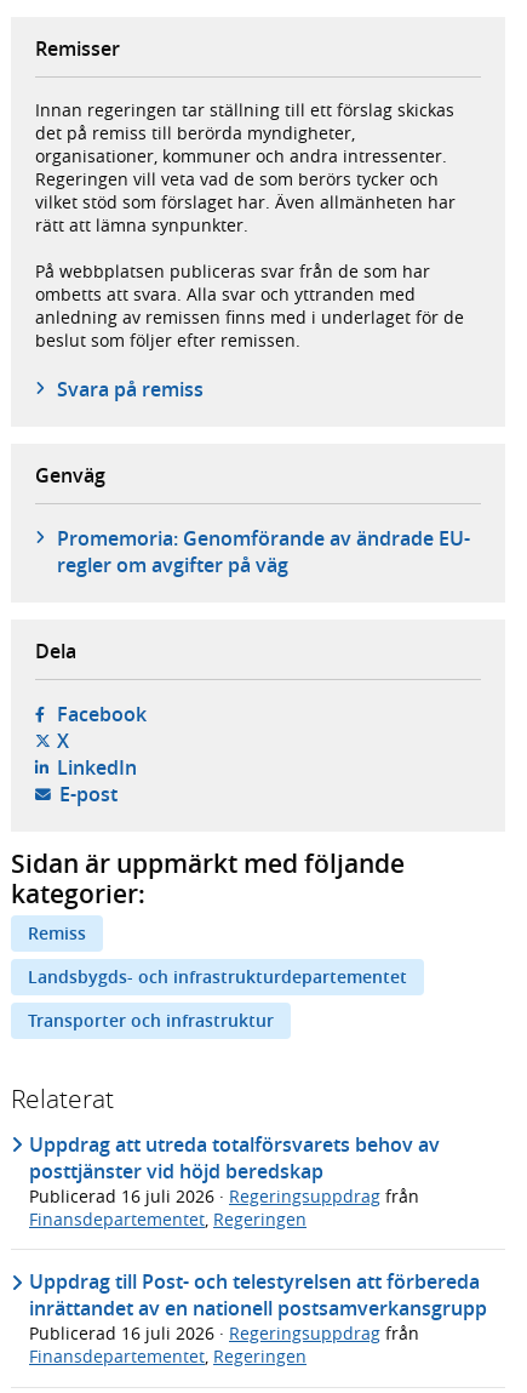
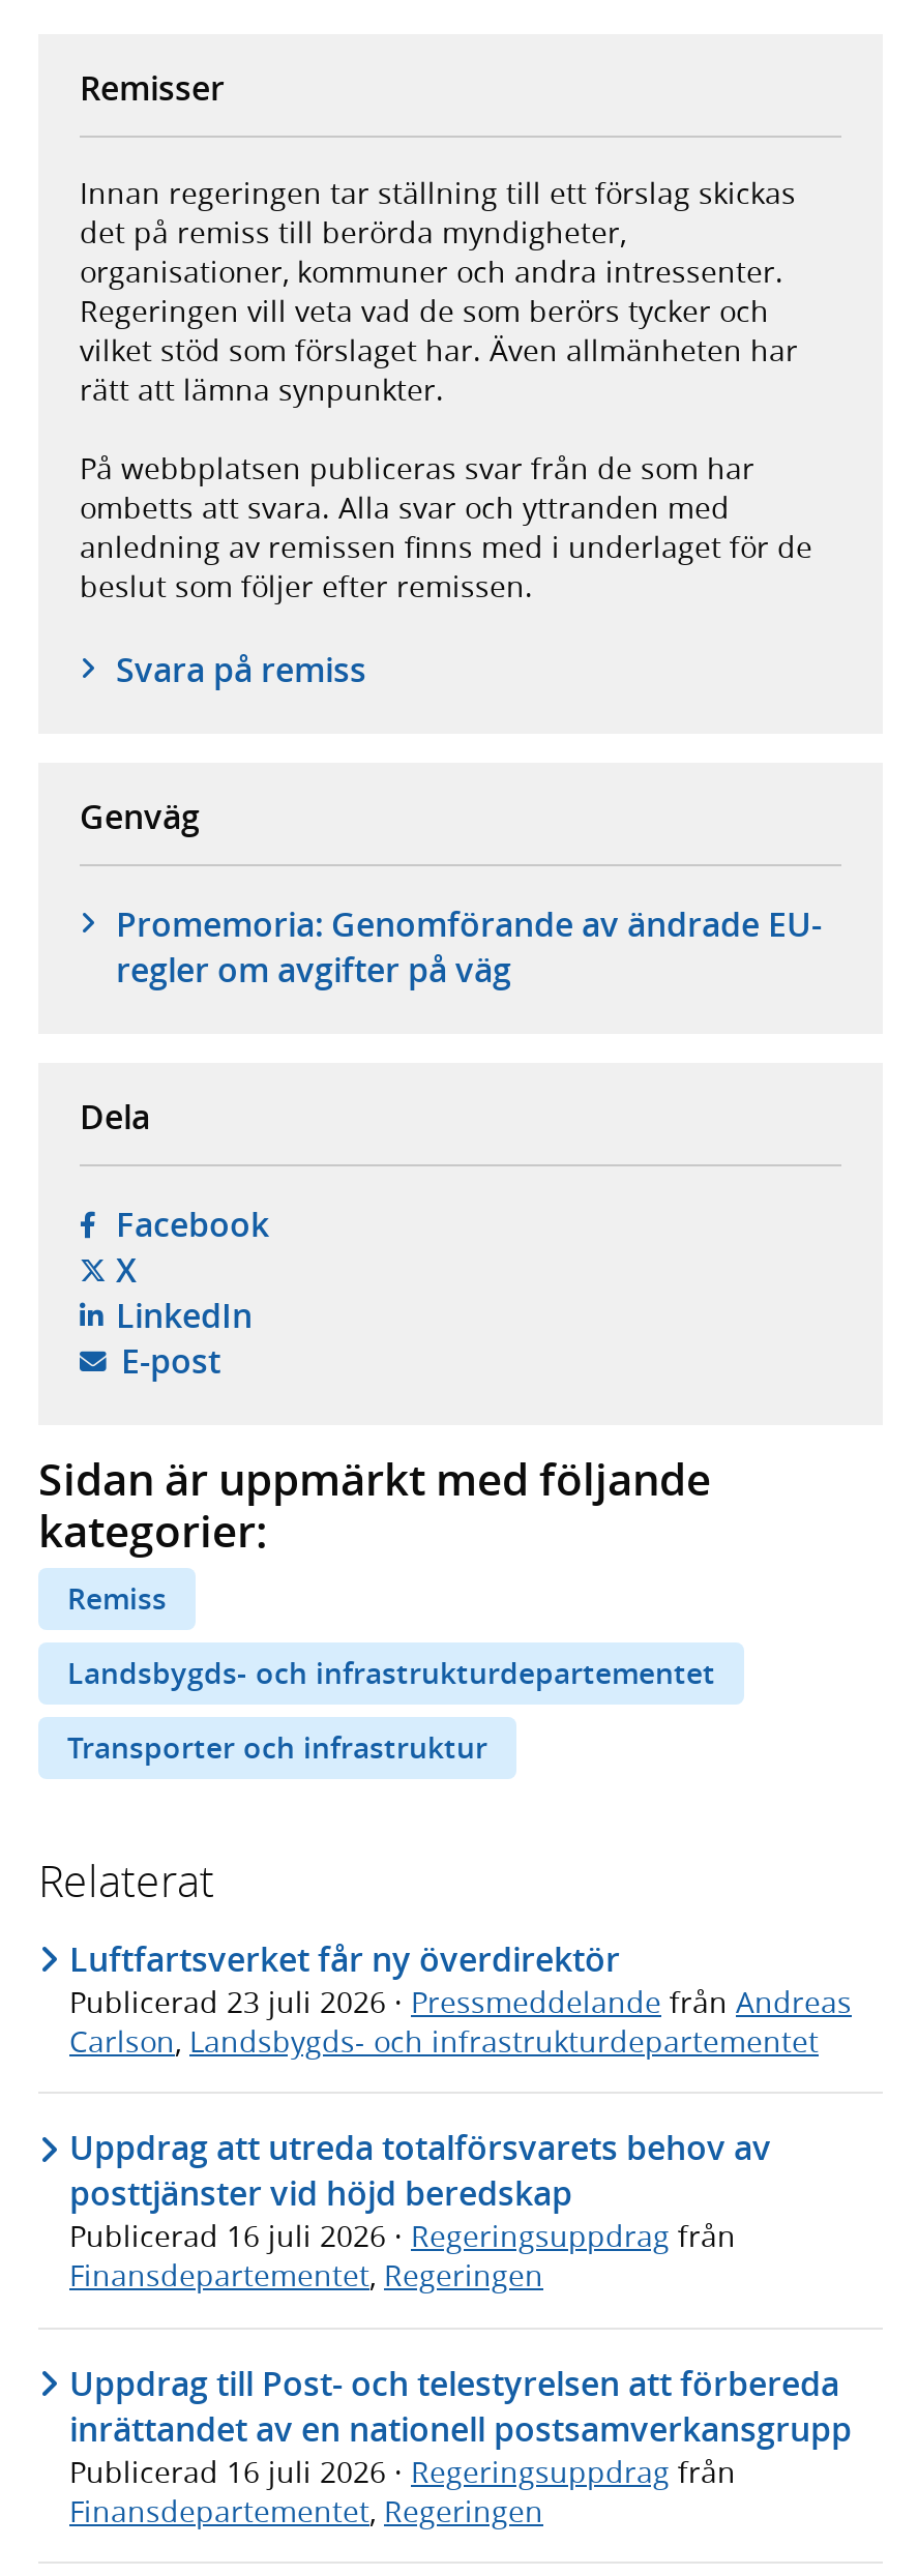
+ Luftfartsverket får ny överdirektör
+ Publicerad 23 juli 2026 · Pressmeddelande från Andreas
+ Carlson, Landsbygds- och infrastrukturdepartementet
